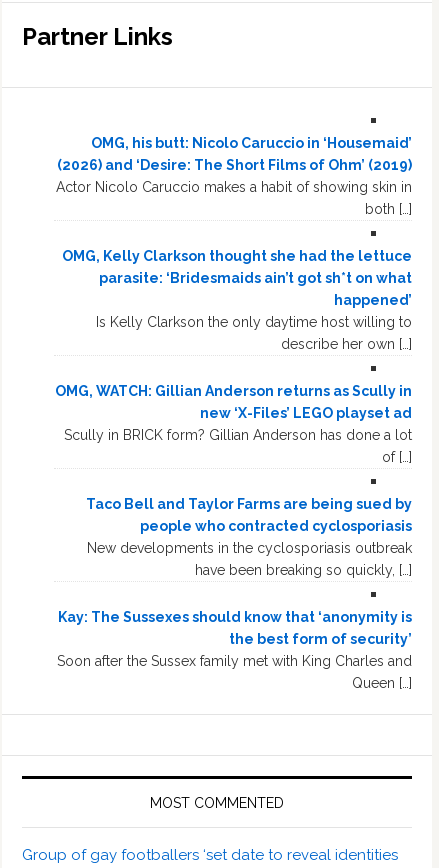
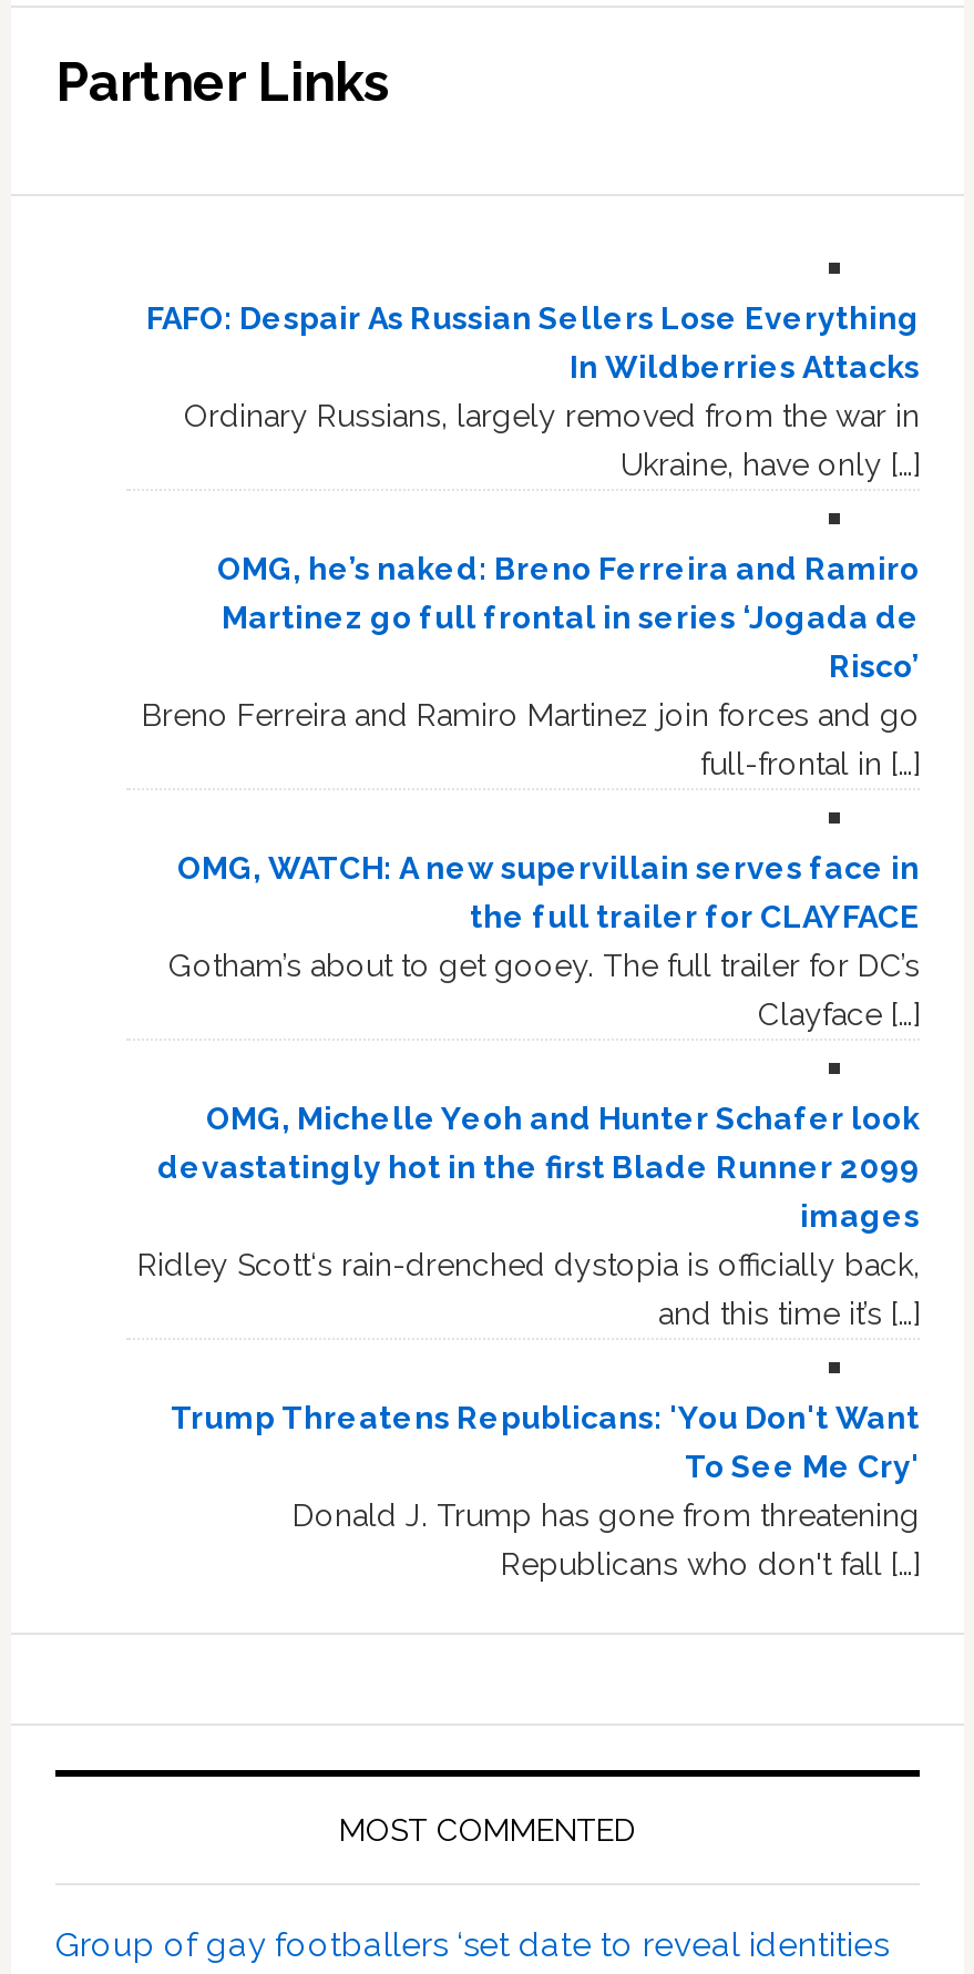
- OMG, his butt: Nicolo Caruccio in ‘Housemaid’
- (2026) and ‘Desire: The Short Films of Ohm’ (2019)
- Actor Nicolo Caruccio makes a habit of showing skin in
- both […]
+ FAFO: Despair As Russian Sellers Lose Everything
+ In Wildberries Attacks
+ Ordinary Russians, largely removed from the war in
+ Ukraine, have only […]

- OMG, Kelly Clarkson thought she had the lettuce
- parasite: ‘Bridesmaids ain’t got sh*t on what
- happened’
- Is Kelly Clarkson the only daytime host willing to
- describe her own […]
+ OMG, he’s naked: Breno Ferreira and Ramiro
+ Martinez go full frontal in series ‘Jogada de
+ Risco’
+ Breno Ferreira and Ramiro Martinez join forces and go
+ full-frontal in […]

- OMG, WATCH: Gillian Anderson returns as Scully in
- new ‘X-Files’ LEGO playset ad
- Scully in BRICK form? Gillian Anderson has done a lot
- of […]
+ OMG, WATCH: A new supervillain serves face in
+ the full trailer for CLAYFACE
+ Gotham’s about to get gooey. The full trailer for DC’s
+ Clayface […]

- Taco Bell and Taylor Farms are being sued by
- people who contracted cyclosporiasis
- New developments in the cyclosporiasis outbreak
- have been breaking so quickly, […]
+ OMG, Michelle Yeoh and Hunter Schafer look
+ devastatingly hot in the first Blade Runner 2099
+ images
+ Ridley Scott‘s rain-drenched dystopia is officially back,
+ and this time it’s […]

- Kay: The Sussexes should know that ‘anonymity is
- the best form of security’
- Soon after the Sussex family met with King Charles and
- Queen […]
+ Trump Threatens Republicans: 'You Don't Want
+ To See Me Cry'
+ Donald J. Trump has gone from threatening
+ Republicans who don't fall […]
